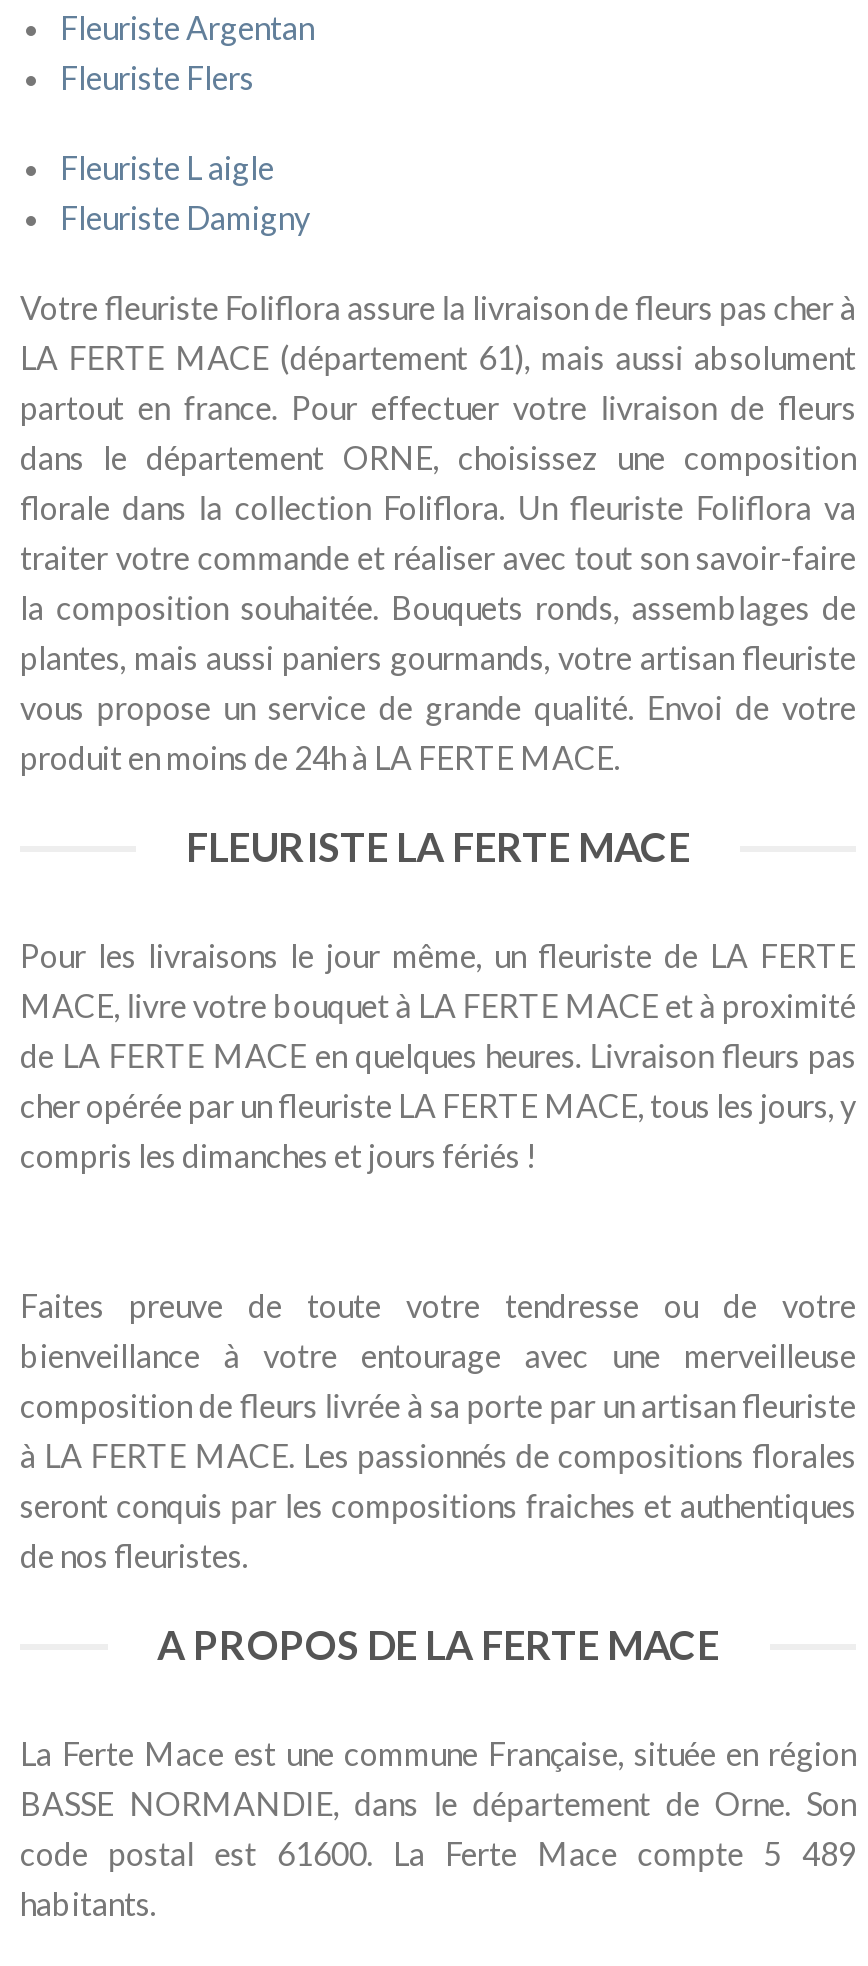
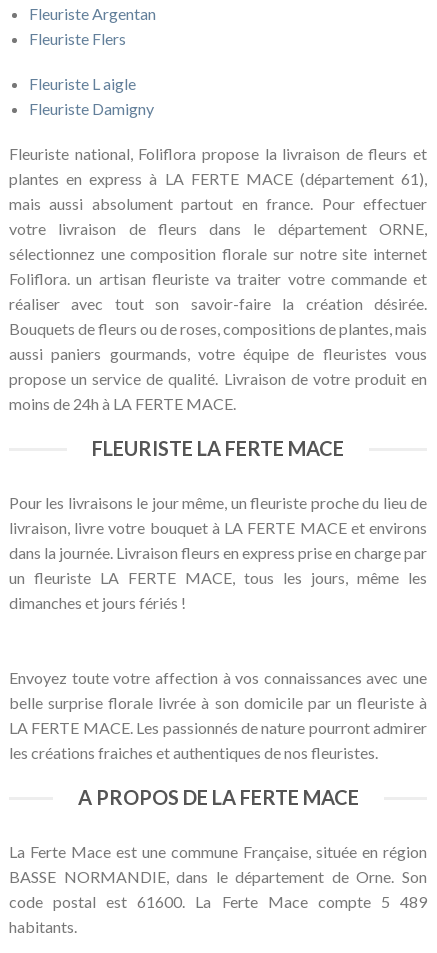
- Votre fleuriste Foliflora assure la livraison de fleurs pas cher à
- LA FERTE MACE (département 61), mais aussi absolument
- partout en france. Pour effectuer votre livraison de fleurs
- dans le département ORNE, choisissez une composition
- florale dans la collection Foliflora. Un fleuriste Foliflora va
- traiter votre commande et réaliser avec tout son savoir-faire
- la composition souhaitée. Bouquets ronds, assemblages de
- plantes, mais aussi paniers gourmands, votre artisan fleuriste
- vous propose un service de grande qualité. Envoi de votre
- produit en moins de 24h à LA FERTE MACE.
+ Fleuriste national, Foliflora propose la livraison de fleurs et
+ plantes en express à LA FERTE MACE (département 61),
+ mais aussi absolument partout en france. Pour effectuer
+ votre livraison de fleurs dans le département ORNE,
+ sélectionnez une composition florale sur notre site internet
+ Foliflora. un artisan fleuriste va traiter votre commande et
+ réaliser avec tout son savoir-faire la création désirée.
+ Bouquets de fleurs ou de roses, compositions de plantes, mais
+ aussi paniers gourmands, votre équipe de fleuristes vous
+ propose un service de qualité. Livraison de votre produit en
+ moins de 24h à LA FERTE MACE.

moved down: FLEURISTE LA FERTE MACE

- Pour les livraisons le jour même, un fleuriste de LA FERTE
- MACE, livre votre bouquet à LA FERTE MACE et à proximité
- de LA FERTE MACE en quelques heures. Livraison fleurs pas
- cher opérée par un fleuriste LA FERTE MACE, tous les jours, y
- compris les dimanches et jours fériés !
+ Pour les livraisons le jour même, un fleuriste proche du lieu de
+ livraison, livre votre bouquet à LA FERTE MACE et environs
+ dans la journée. Livraison fleurs en express prise en charge par
+ un fleuriste LA FERTE MACE, tous les jours, même les
+ dimanches et jours fériés !

- Faites preuve de toute votre tendresse ou de votre
- bienveillance à votre entourage avec une merveilleuse
- composition de fleurs livrée à sa porte par un artisan fleuriste
- à LA FERTE MACE. Les passionnés de compositions florales
- seront conquis par les compositions fraiches et authentiques
- de nos fleuristes.
+ Envoyez toute votre affection à vos connaissances avec une
+ belle surprise florale livrée à son domicile par un fleuriste à
+ LA FERTE MACE. Les passionnés de nature pourront admirer
+ les créations fraiches et authentiques de nos fleuristes.
